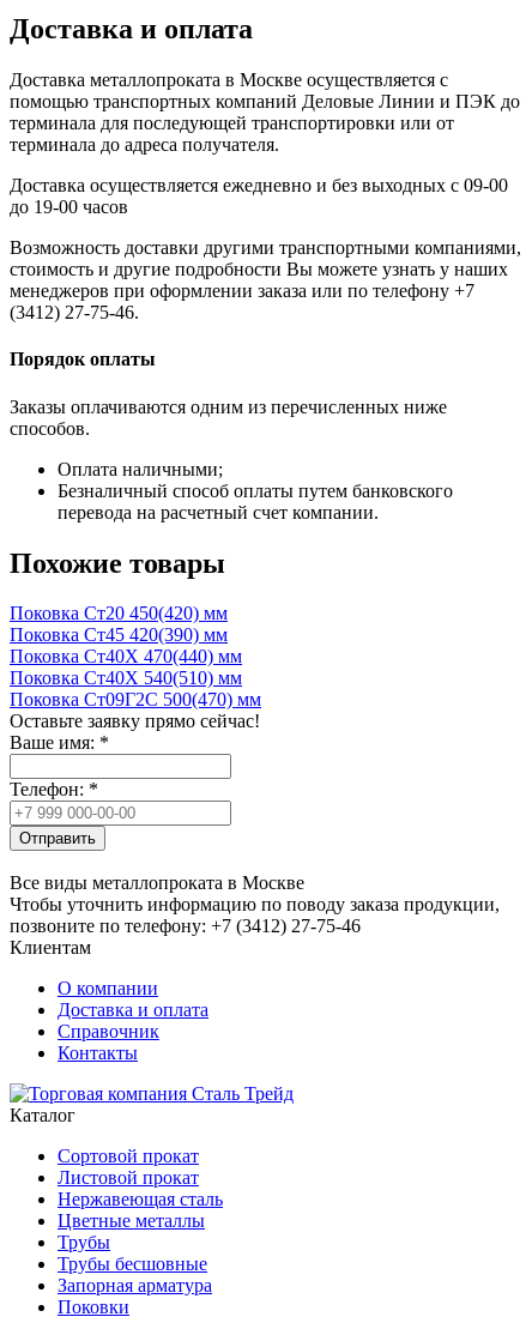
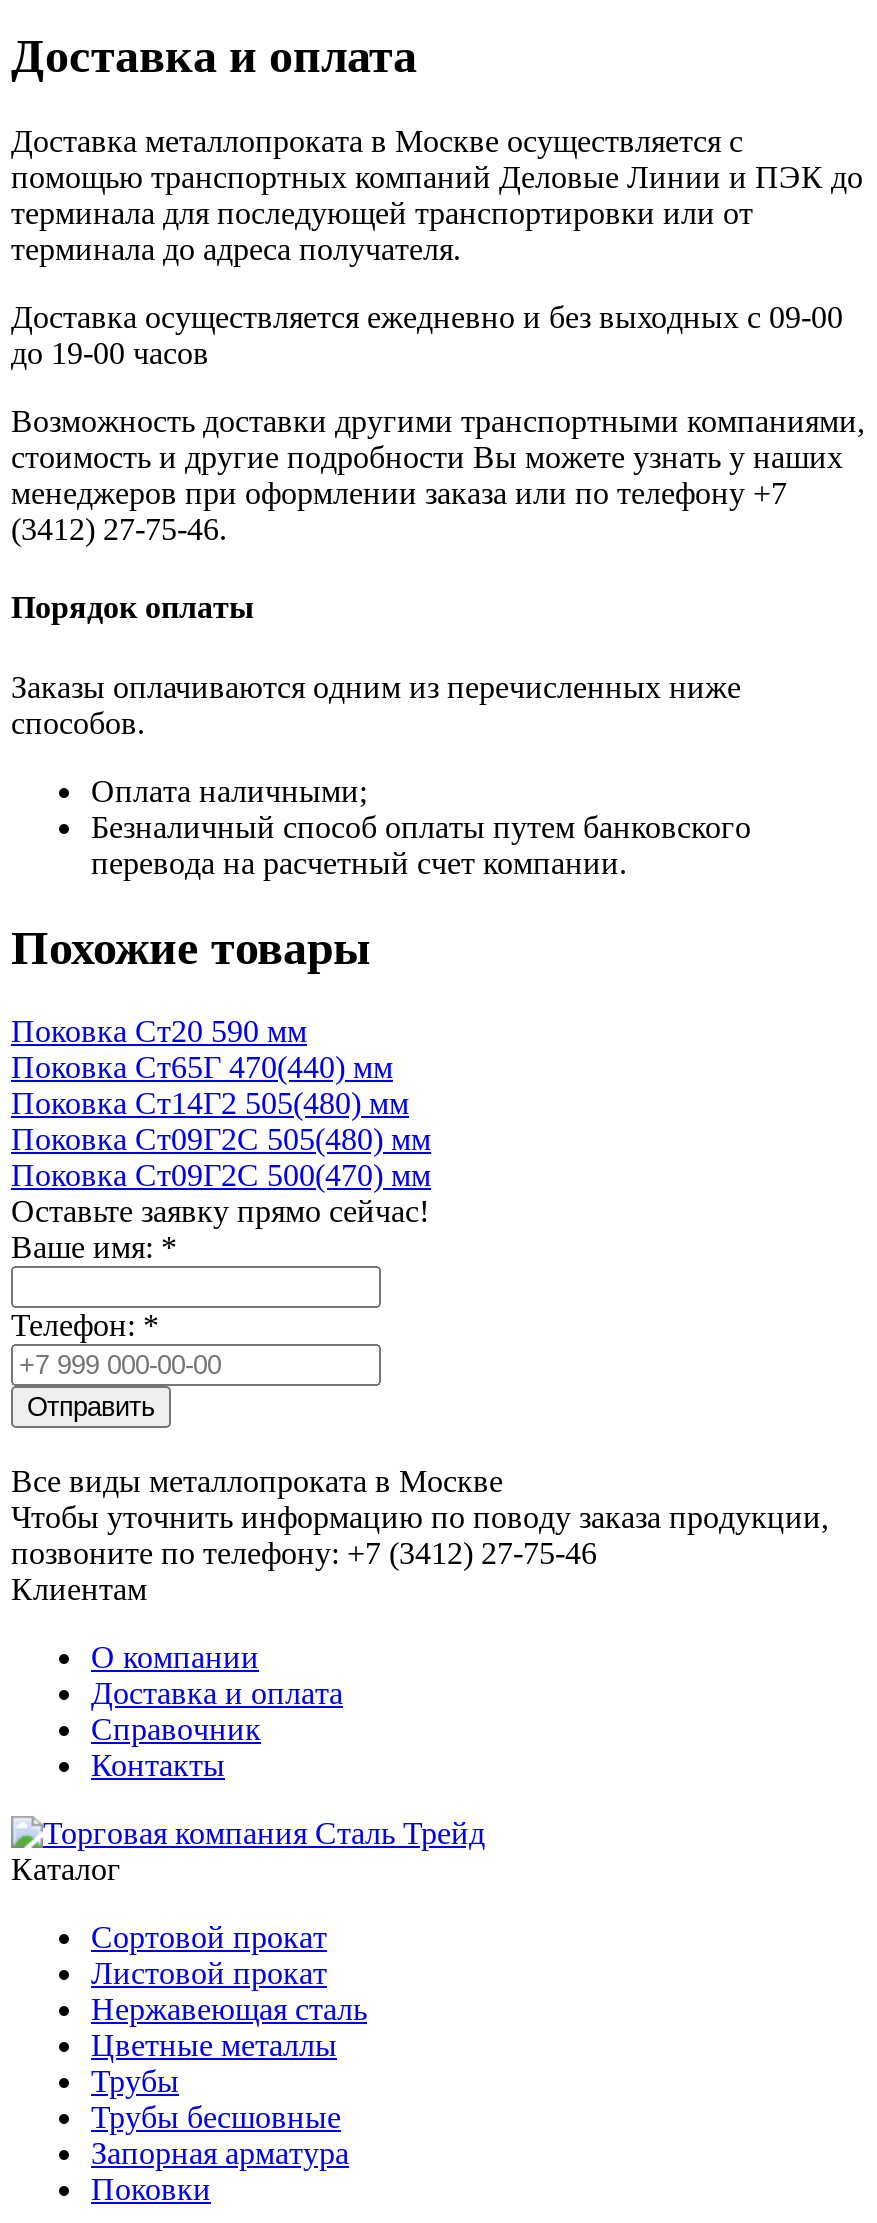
- Поковка Ст20 450(420) мм
+ Поковка Ст20 590 мм

- Поковка Ст45 420(390) мм
+ Поковка Ст65Г 470(440) мм

- Поковка Ст40Х 470(440) мм
+ Поковка Ст14Г2 505(480) мм

- Поковка Ст40Х 540(510) мм
+ Поковка Ст09Г2С 505(480) мм
